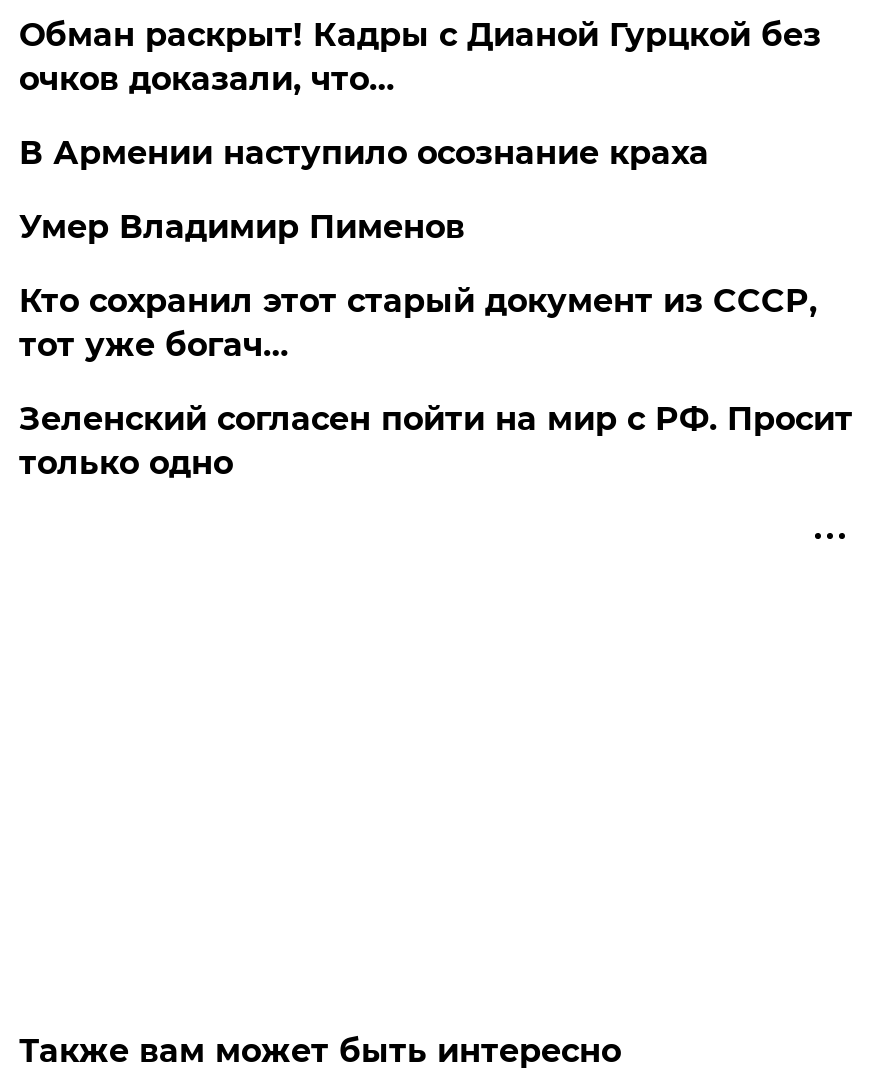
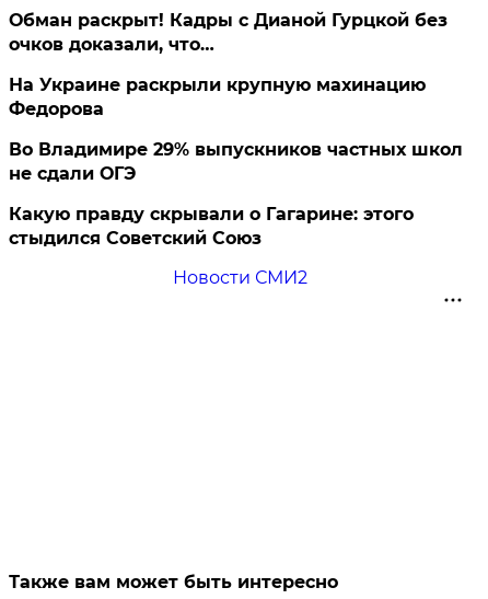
- В Армении наступило осознание краха
+ На Украине раскрыли крупную махинацию
+ Федорова

- Умер Владимир Пименов
+ Во Владимире 29% выпускников частных школ
+ не сдали ОГЭ

- Кто сохранил этот старый документ из СССР,
- тот уже богач…
+ Какую правду скрывали о Гагарине: этого
+ стыдился Советский Союз

- Зеленский согласен пойти на мир с РФ. Просит
- только одно
+ Новости СМИ2
